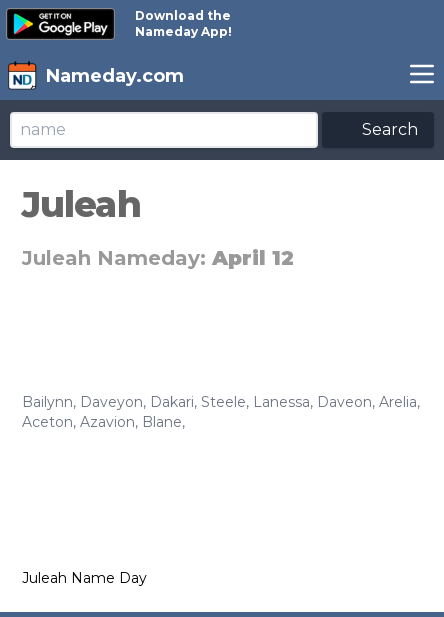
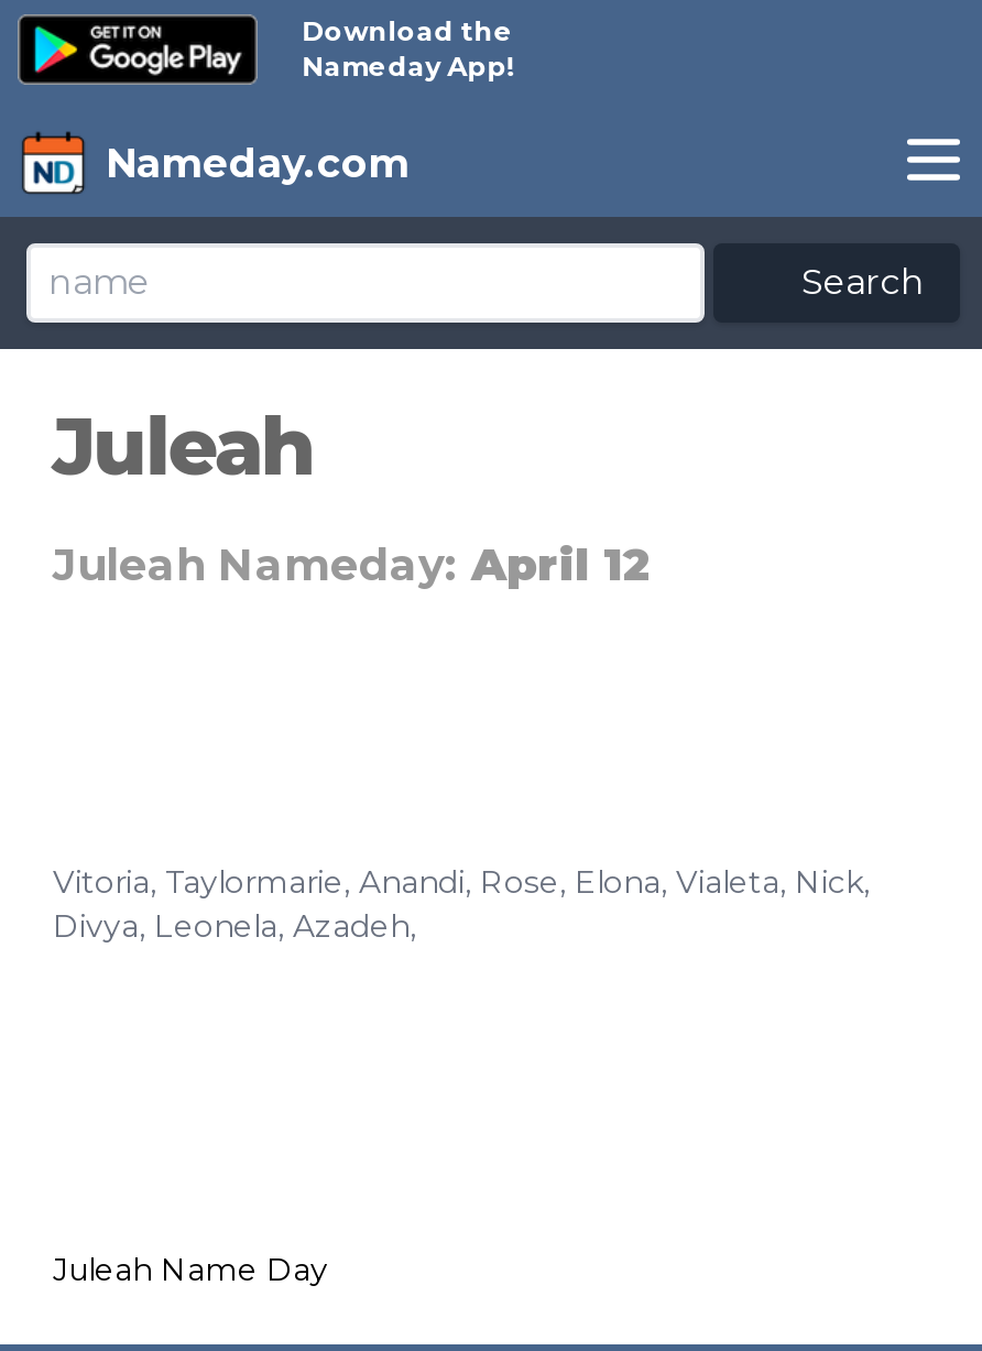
- Bailynn, Daveyon, Dakari, Steele, Lanessa, Daveon, Arelia,
- Aceton, Azavion, Blane,
+ Vitoria, Taylormarie, Anandi, Rose, Elona, Vialeta, Nick,
+ Divya, Leonela, Azadeh,
